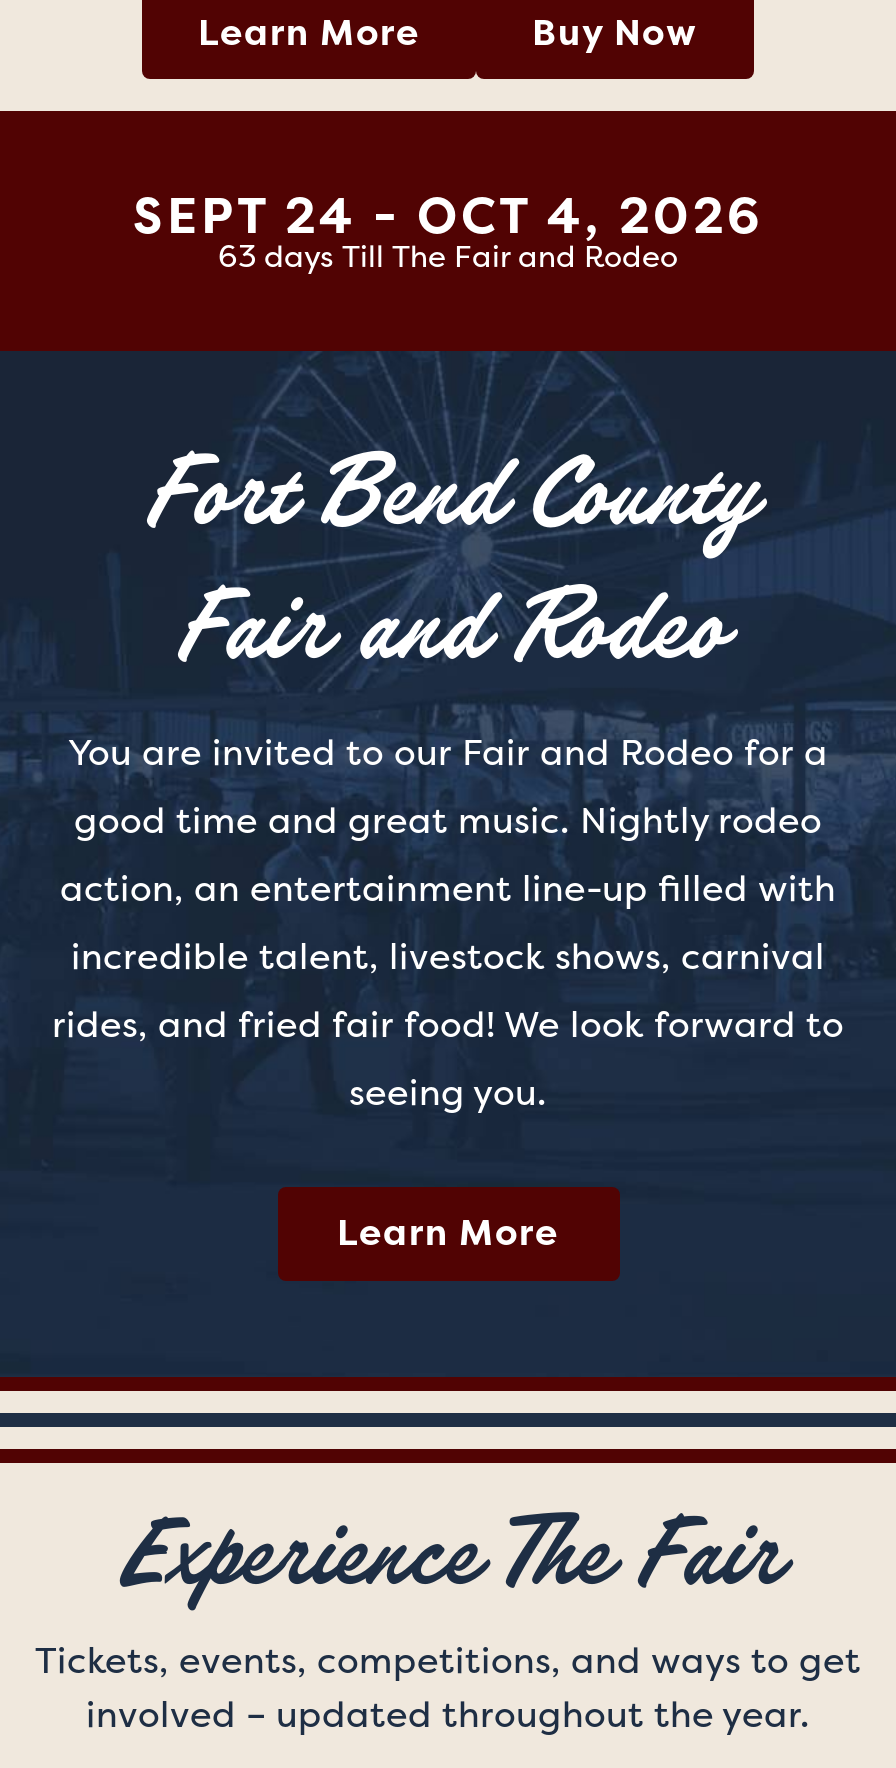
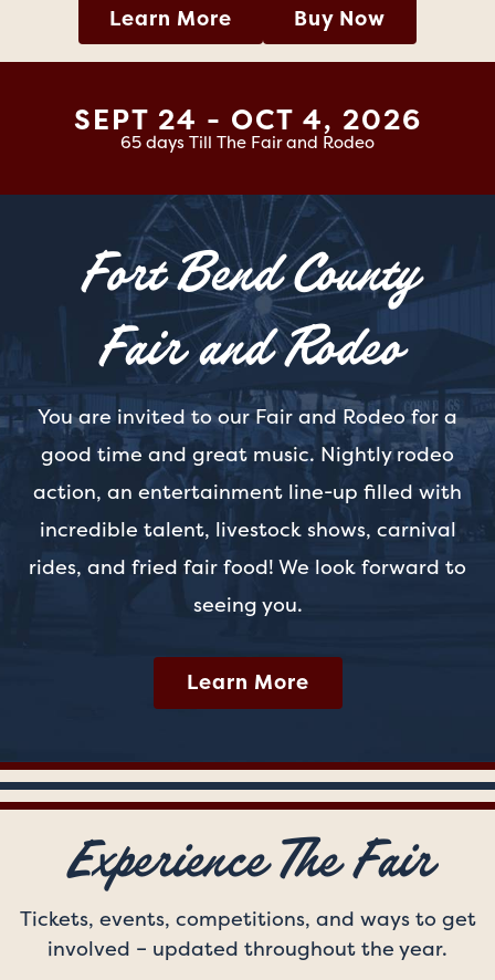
- 63 days Till The Fair and Rodeo
+ 65 days Till The Fair and Rodeo
